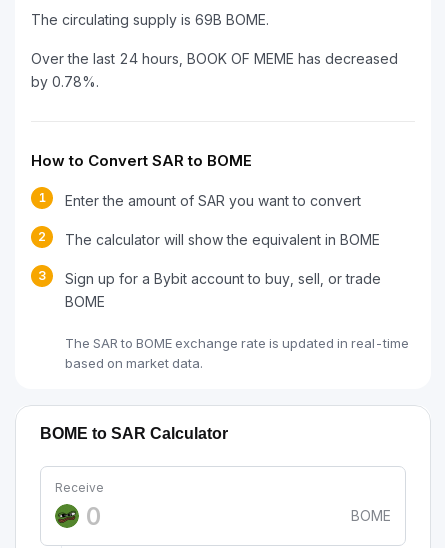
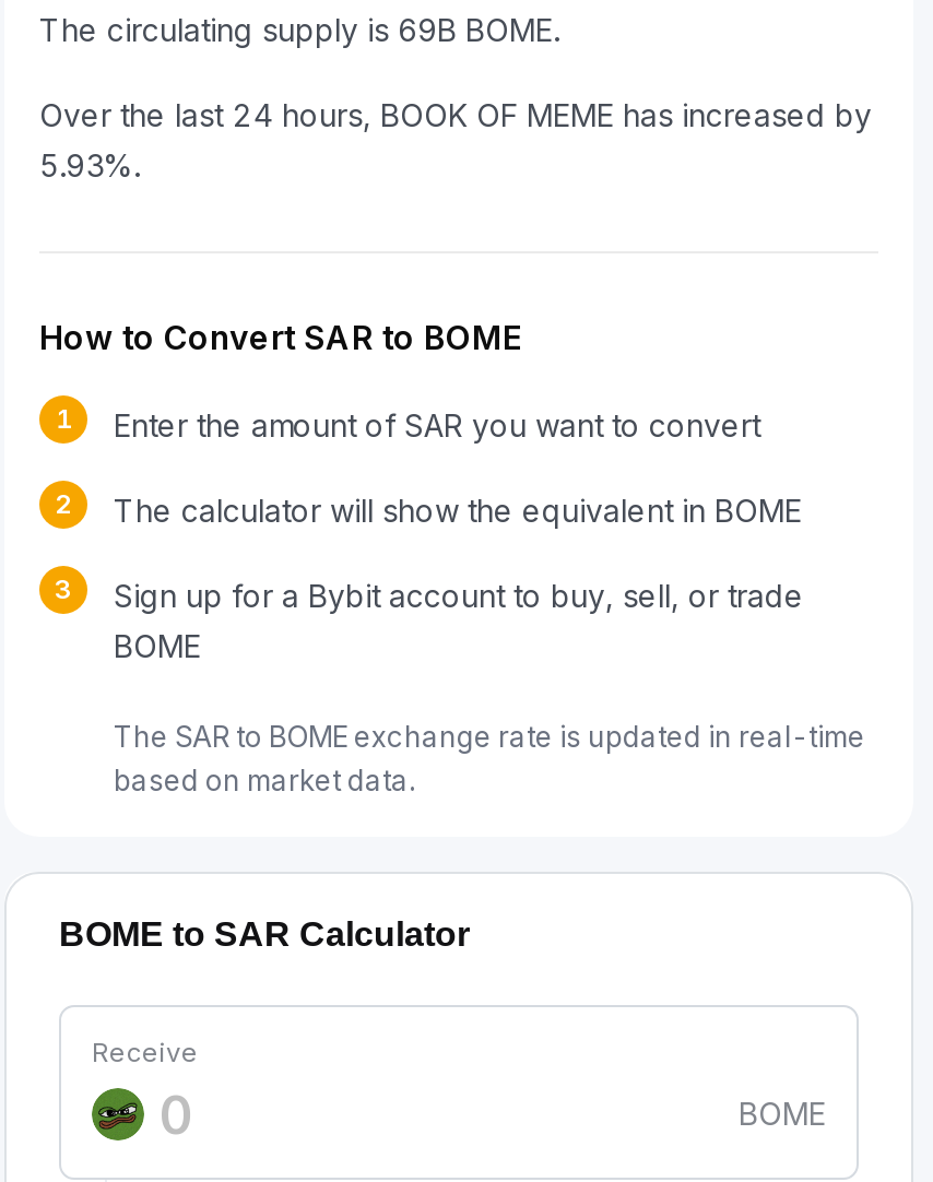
- Over the last 24 hours, BOOK OF MEME has decreased
- by 0.78%.
+ Over the last 24 hours, BOOK OF MEME has increased by
+ 5.93%.
